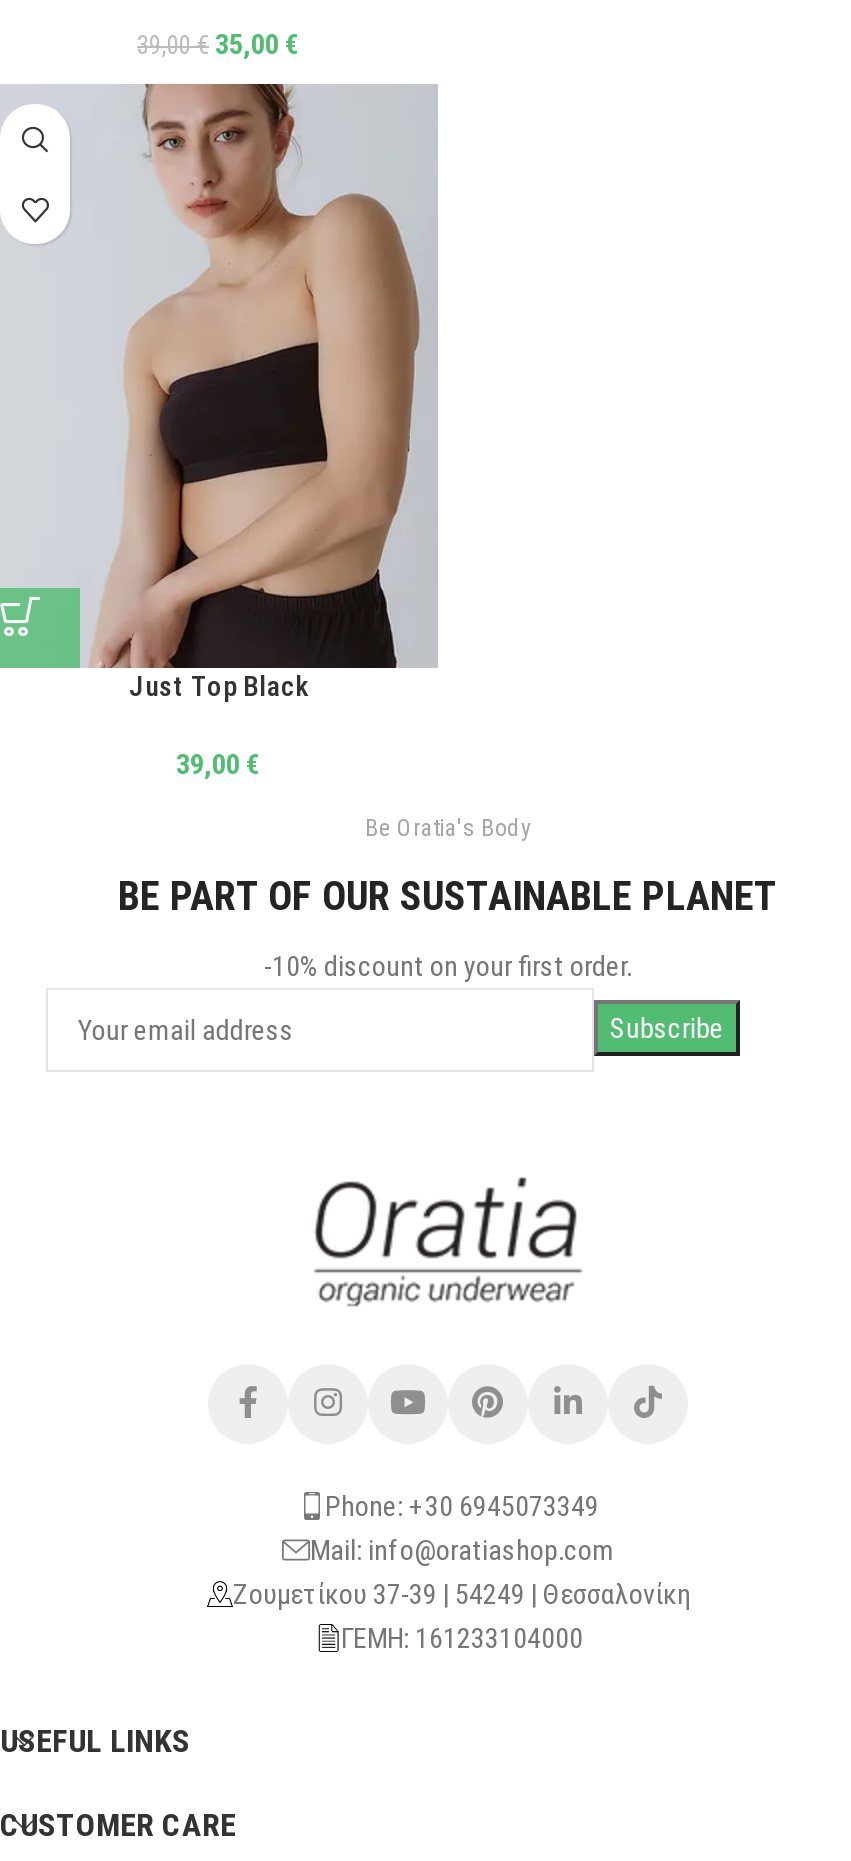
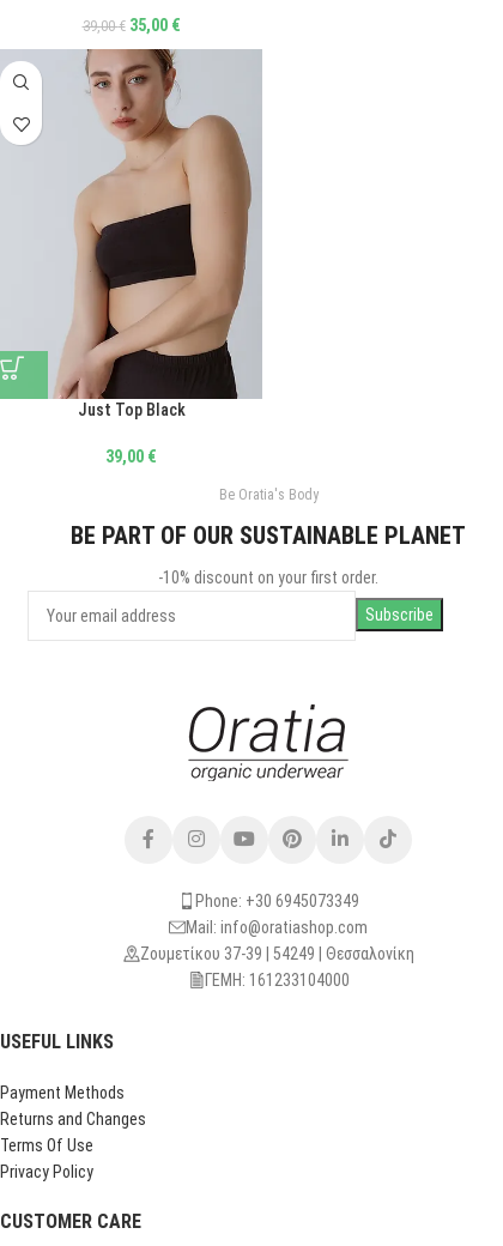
+ Payment Methods
+ Returns and Changes
+ Terms Of Use
+ Privacy Policy
